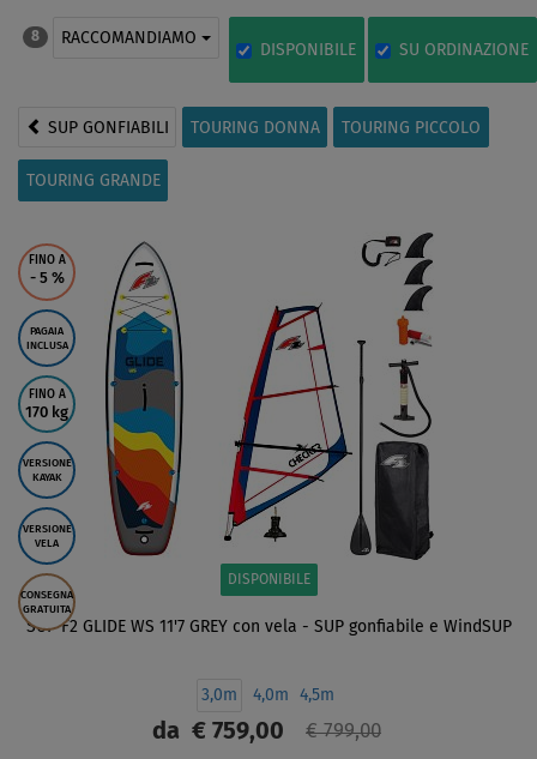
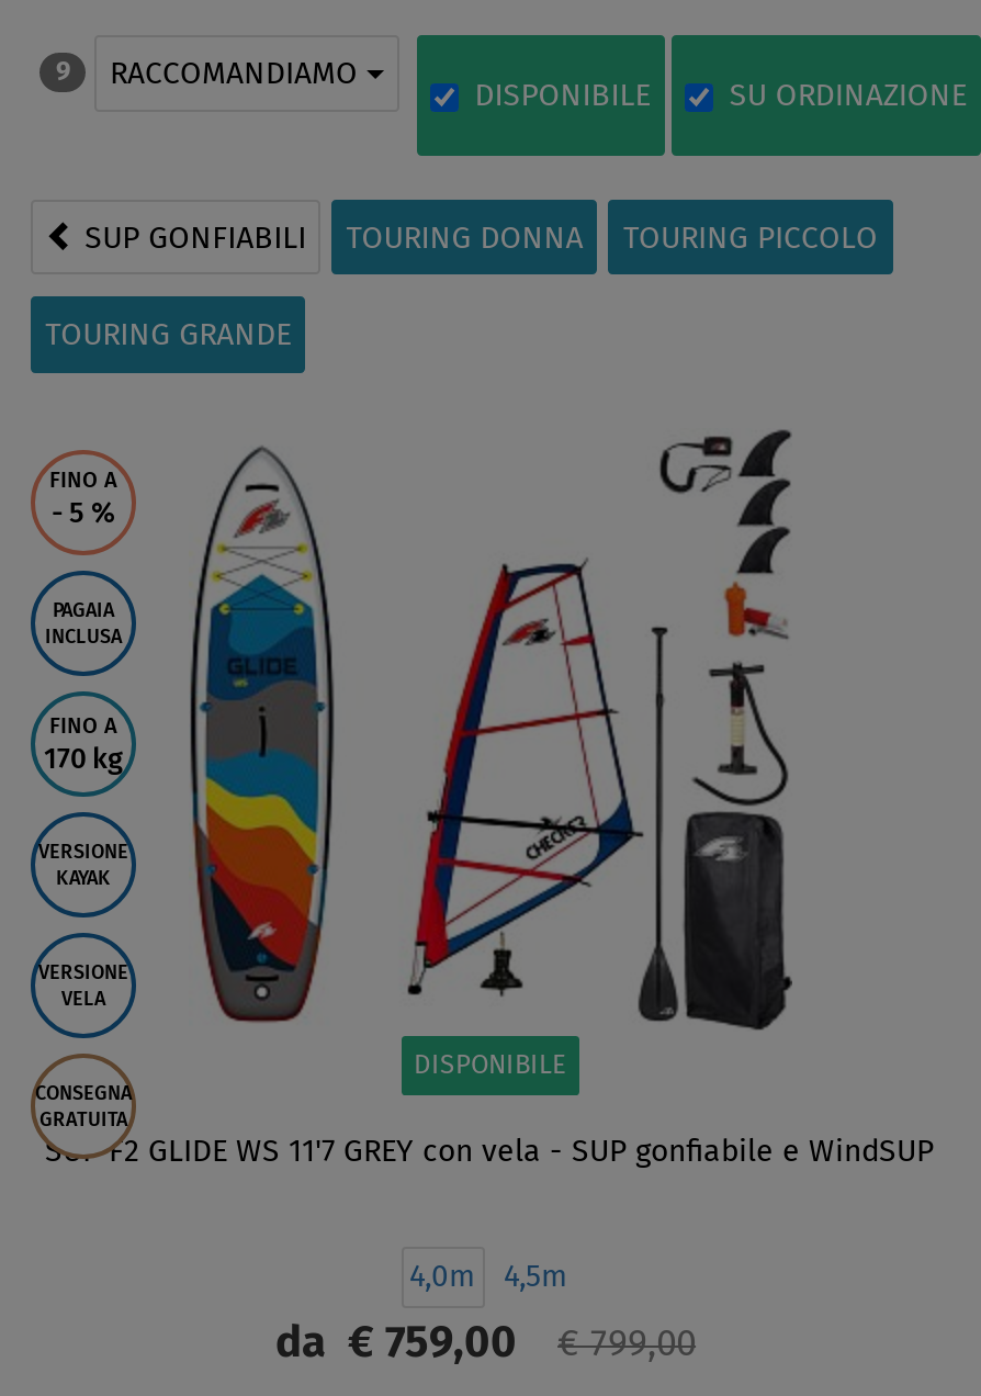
- 8 RACCOMANDIAMO
+ 9 RACCOMANDIAMO

- 3,0m
- 4,0m 4,5m
+ 4,0m
+ 4,5m
